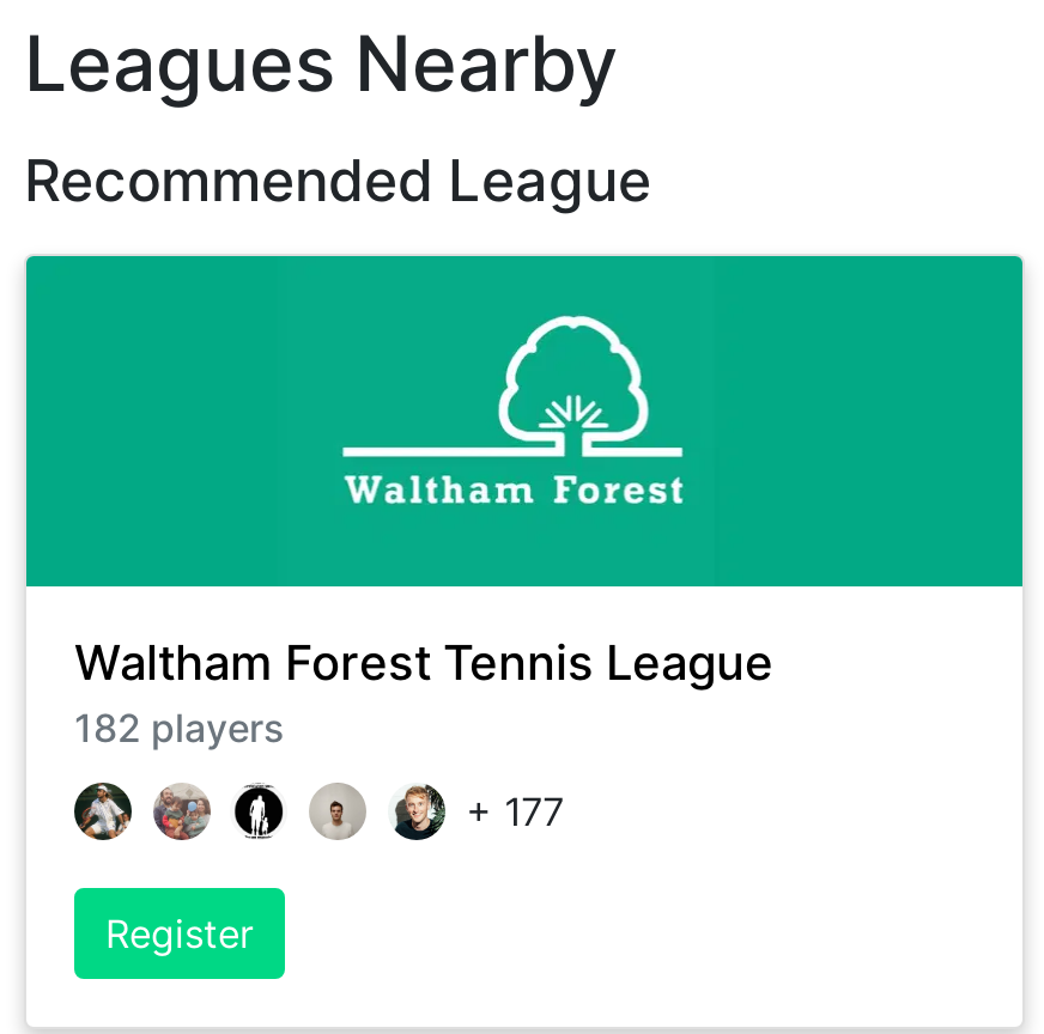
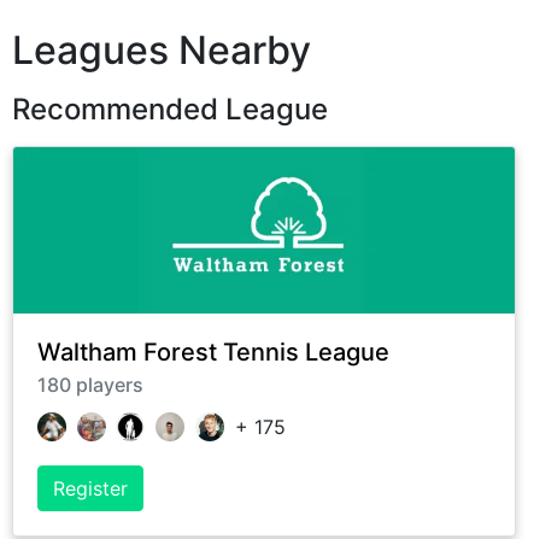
- 182 players
+ 180 players

- + 177
+ + 175
